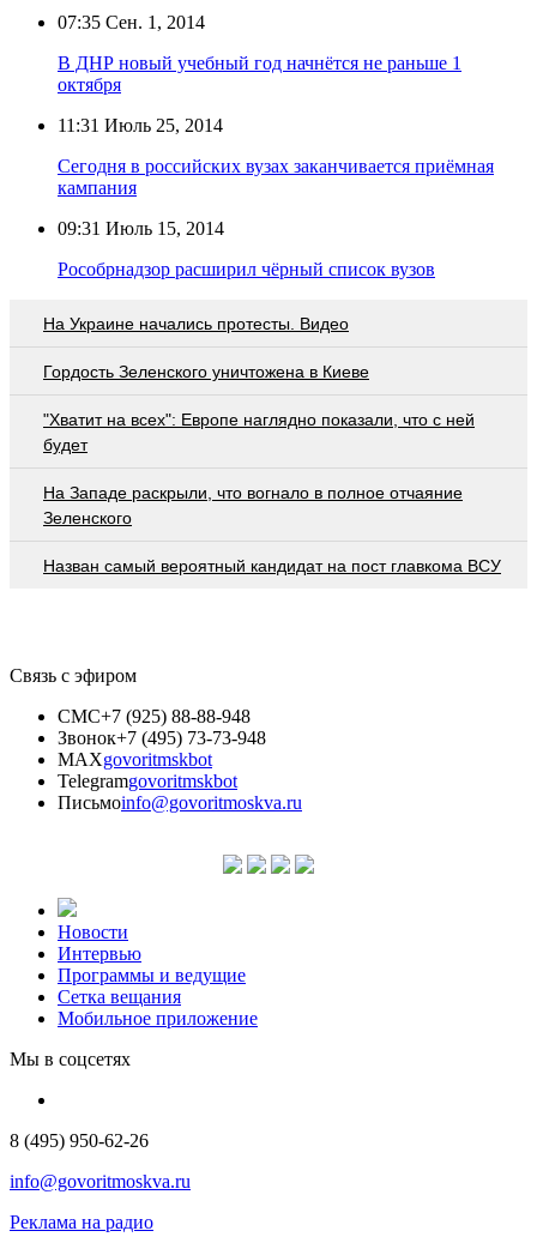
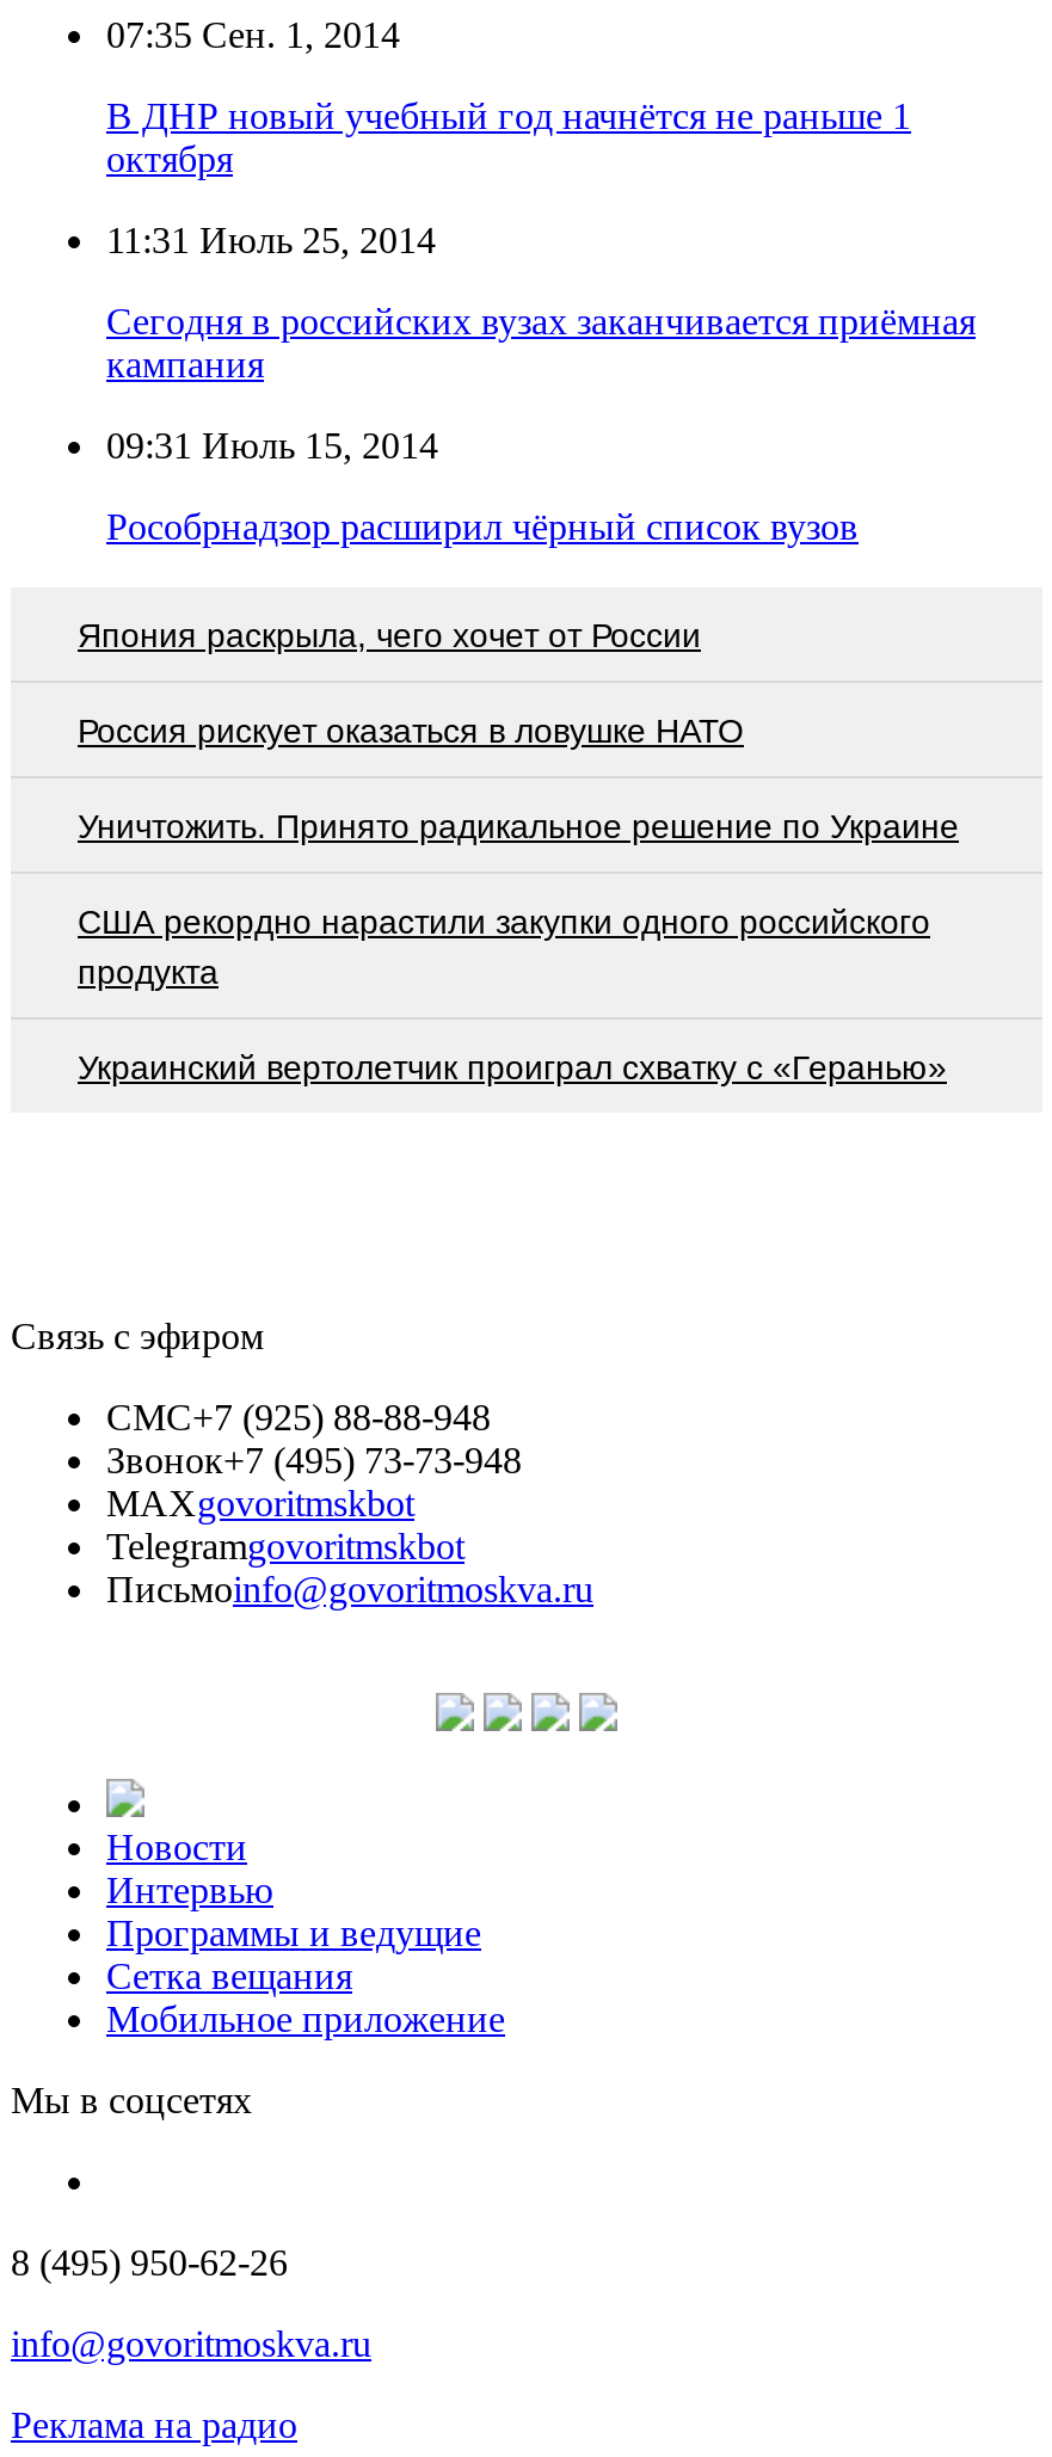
- На Украине начались протесты. Видео
+ Япония раскрыла, чего хочет от России

- Гордость Зеленского уничтожена в Киеве
+ Россия рискует оказаться в ловушке НАТО

- "Хватит на всех": Европе наглядно показали, что с ней
- будет
+ Уничтожить. Принято радикальное решение по Украине

- На Западе раскрыли, что вогнало в полное отчаяние
- Зеленского
+ США рекордно нарастили закупки одного российского
+ продукта

- Назван самый вероятный кандидат на пост главкома ВСУ
+ Украинский вертолетчик проиграл схватку с «Геранью»
